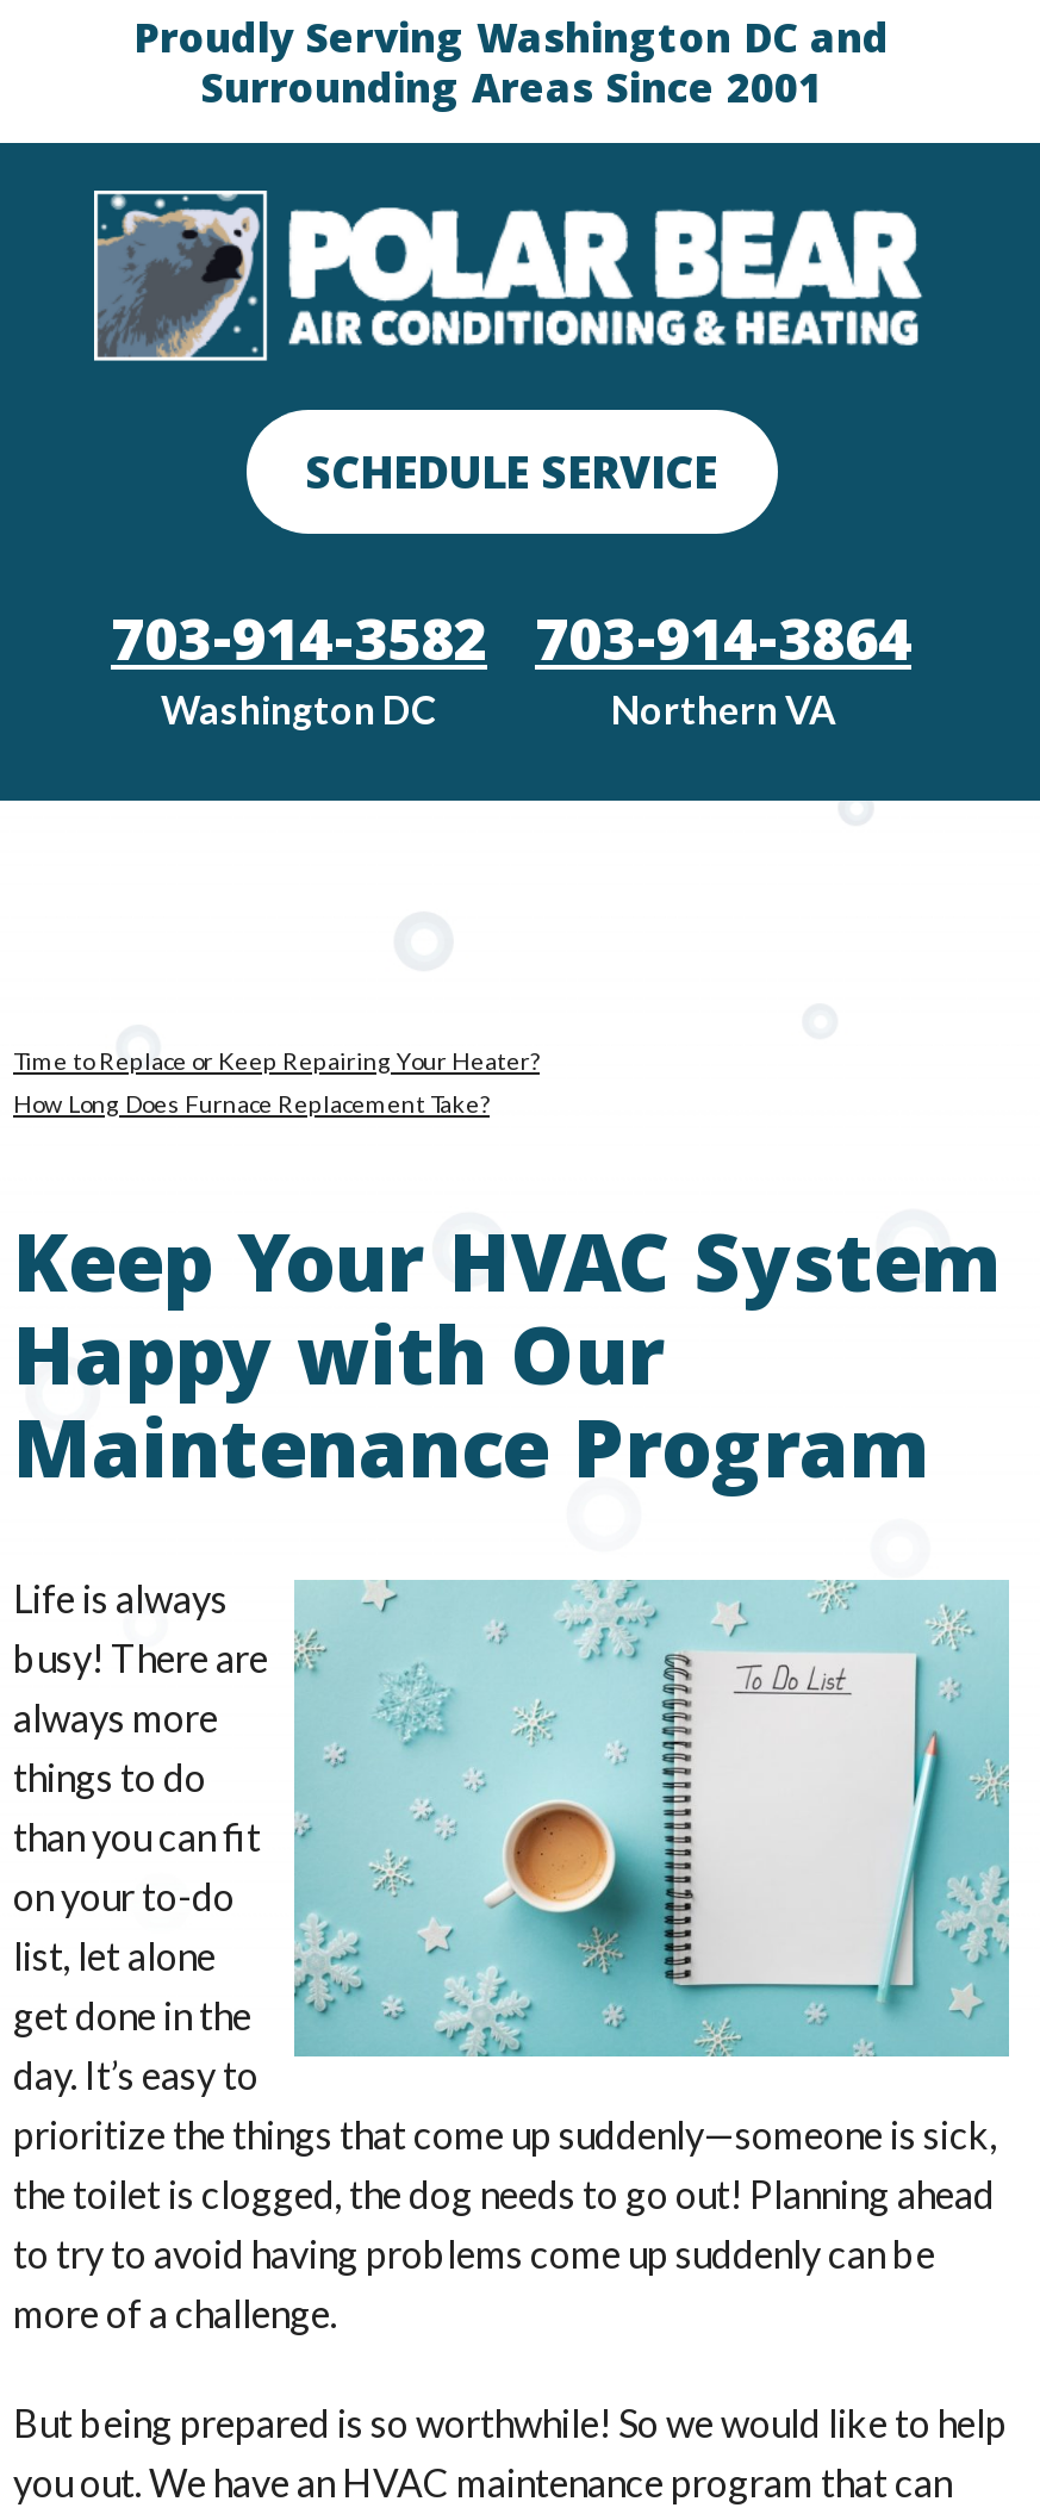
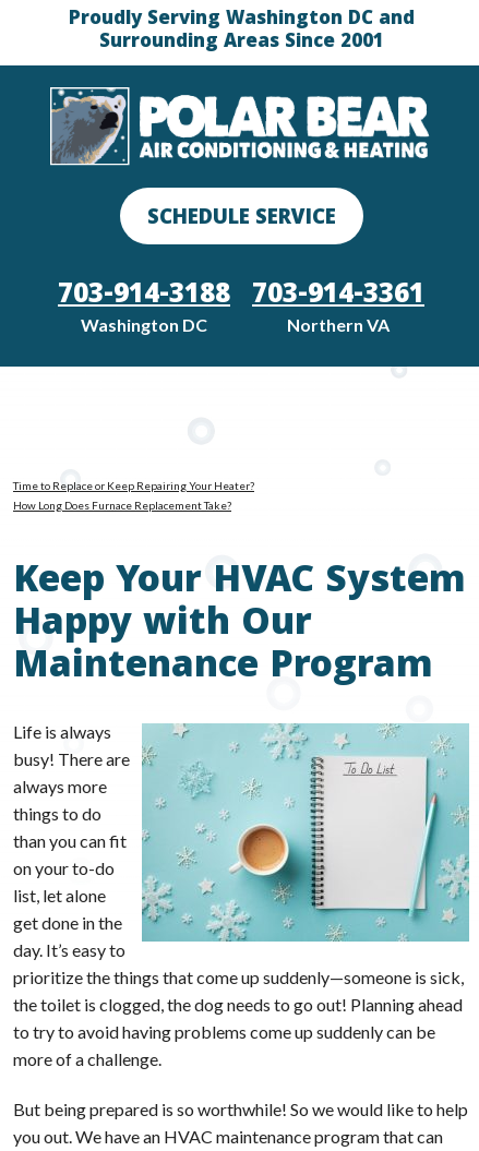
- 703-914-3582
+ 703-914-3188

- 703-914-3864
+ 703-914-3361
